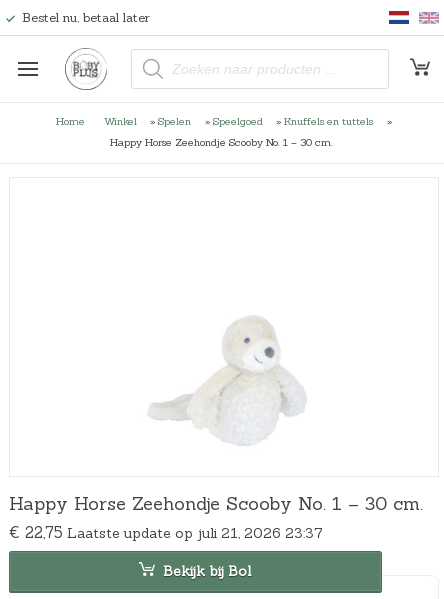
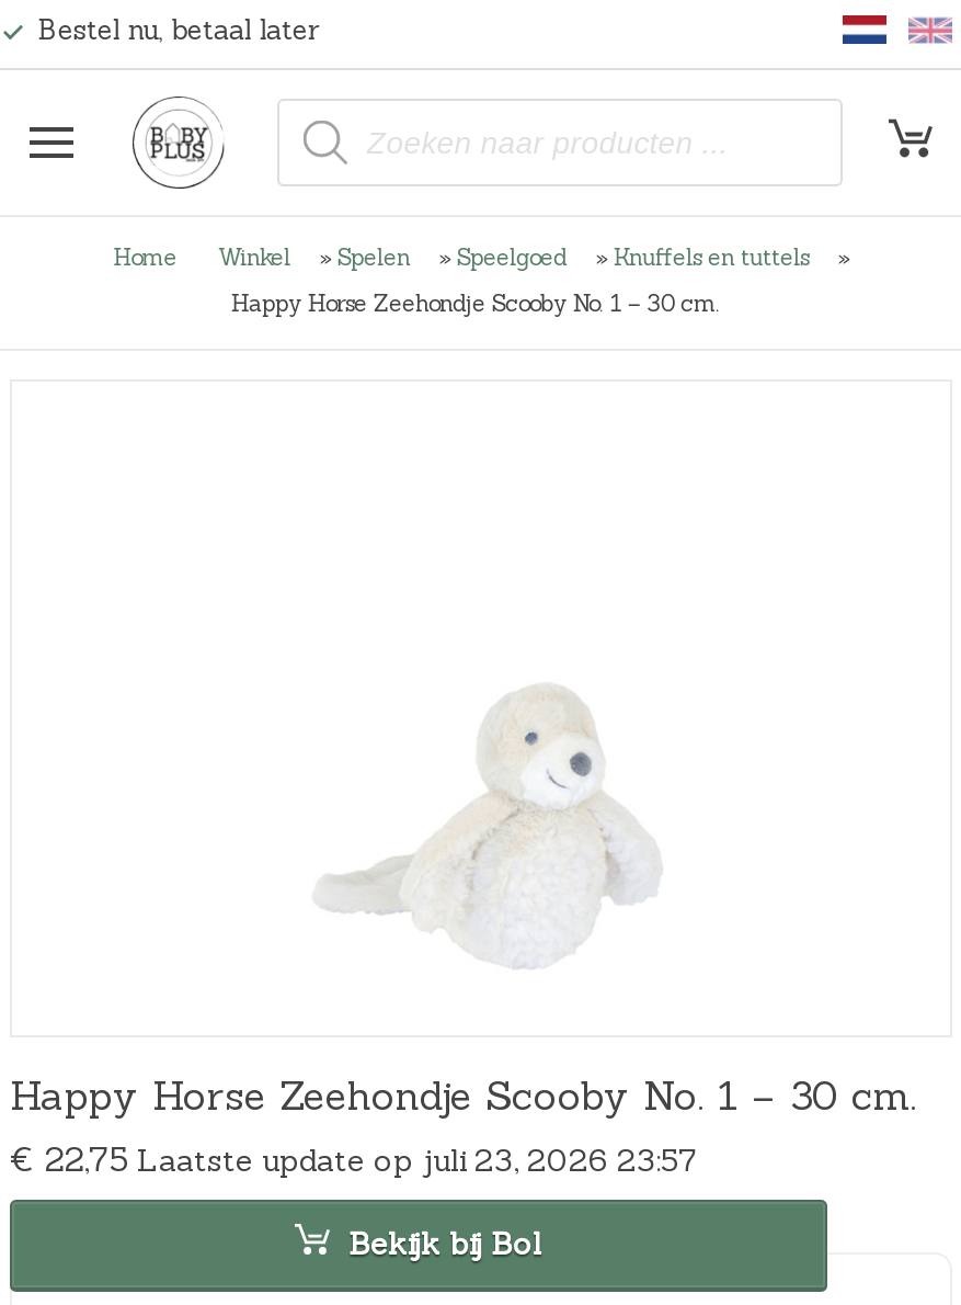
- € 22,75 Laatste update op juli 21, 2026 23:37
+ € 22,75 Laatste update op juli 23, 2026 23:57
